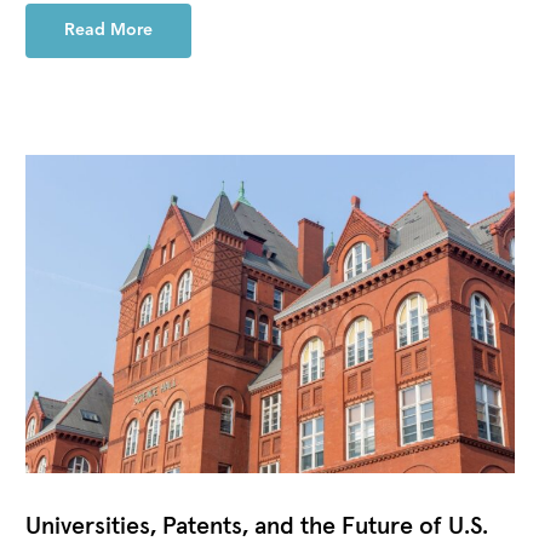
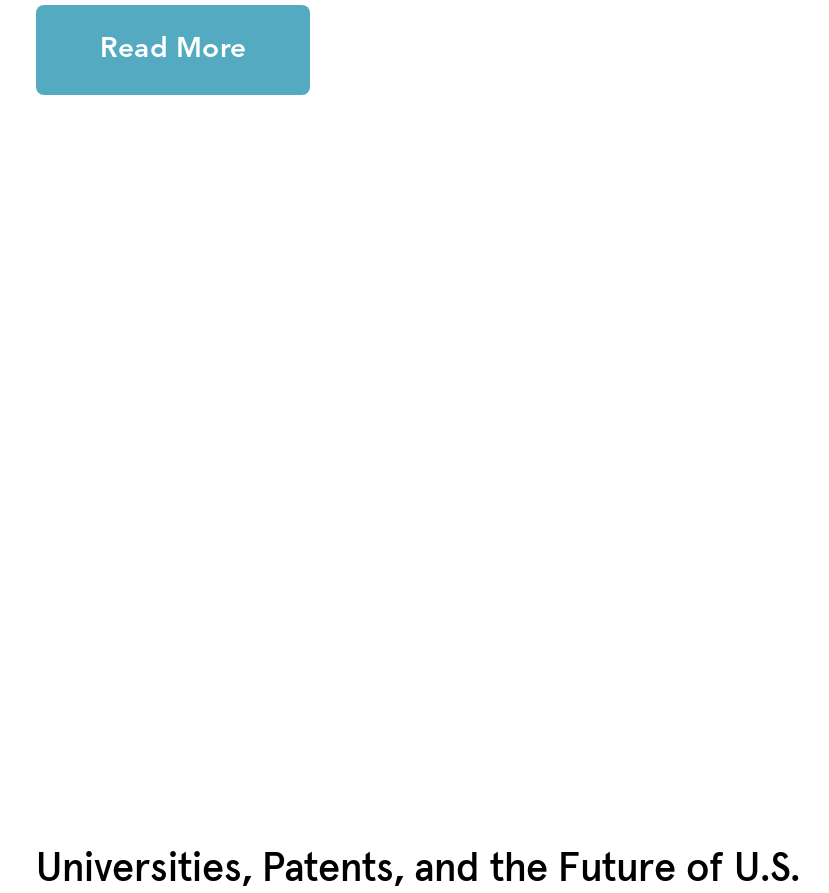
- [image]
